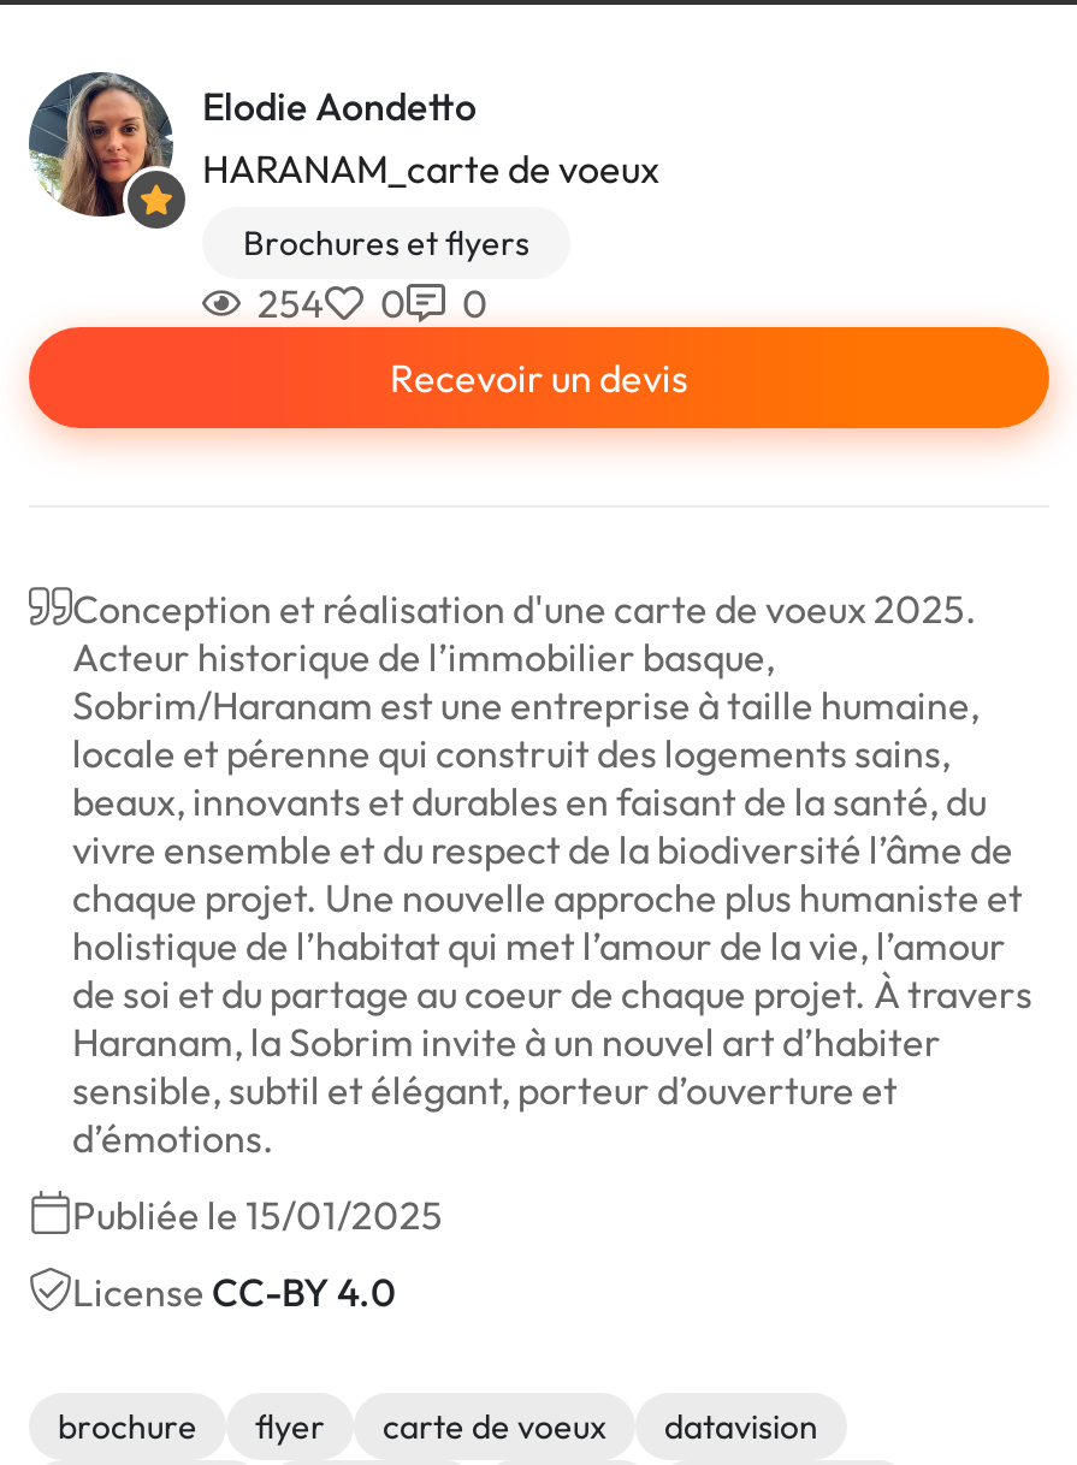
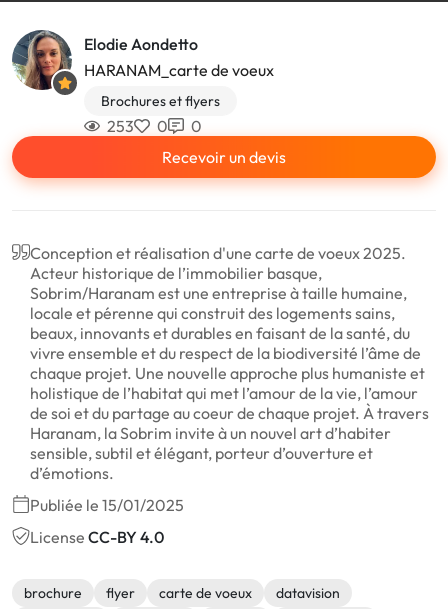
- 254
+ 253
